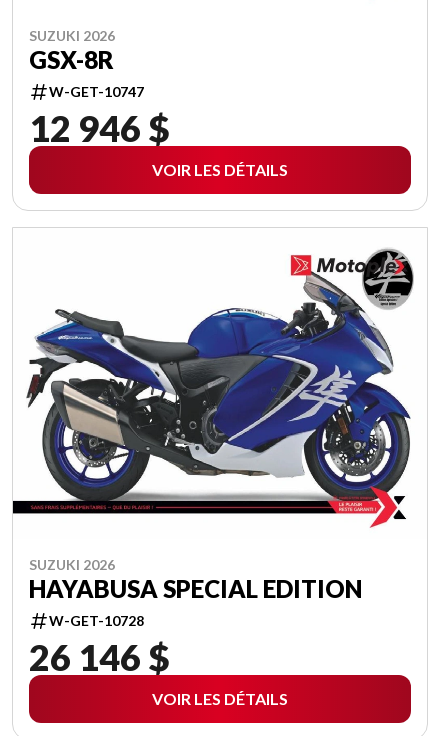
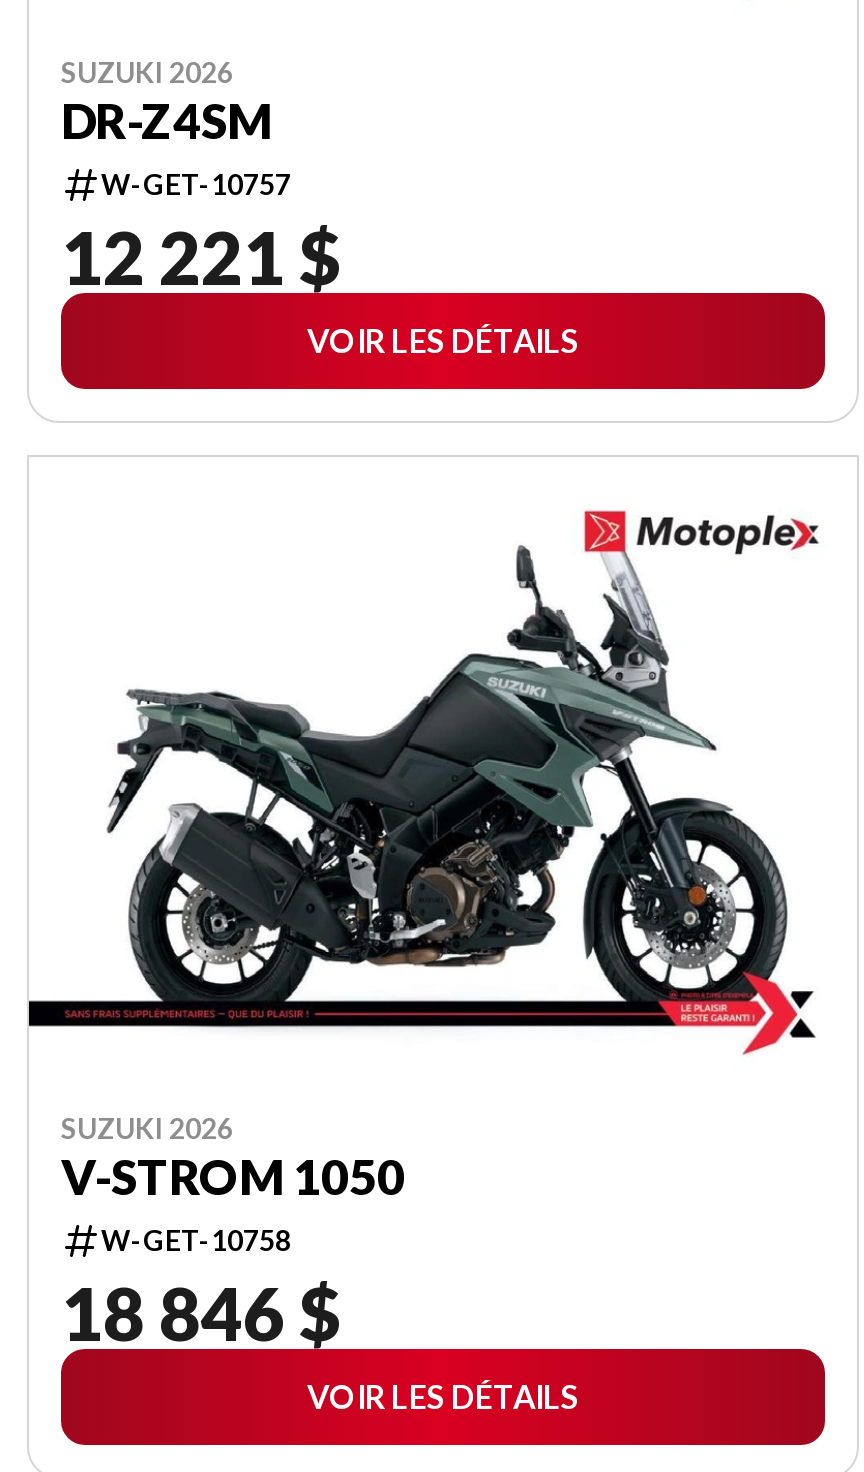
- GSX-8R
- W-GET-10747
- 12 946 $
+ DR-Z4SM
+ W-GET-10757
+ 12 221 $

- [image]
+ [image]

- HAYABUSA SPECIAL EDITION
- W-GET-10728
- 26 146 $
+ V-STROM 1050
+ W-GET-10758
+ 18 846 $
